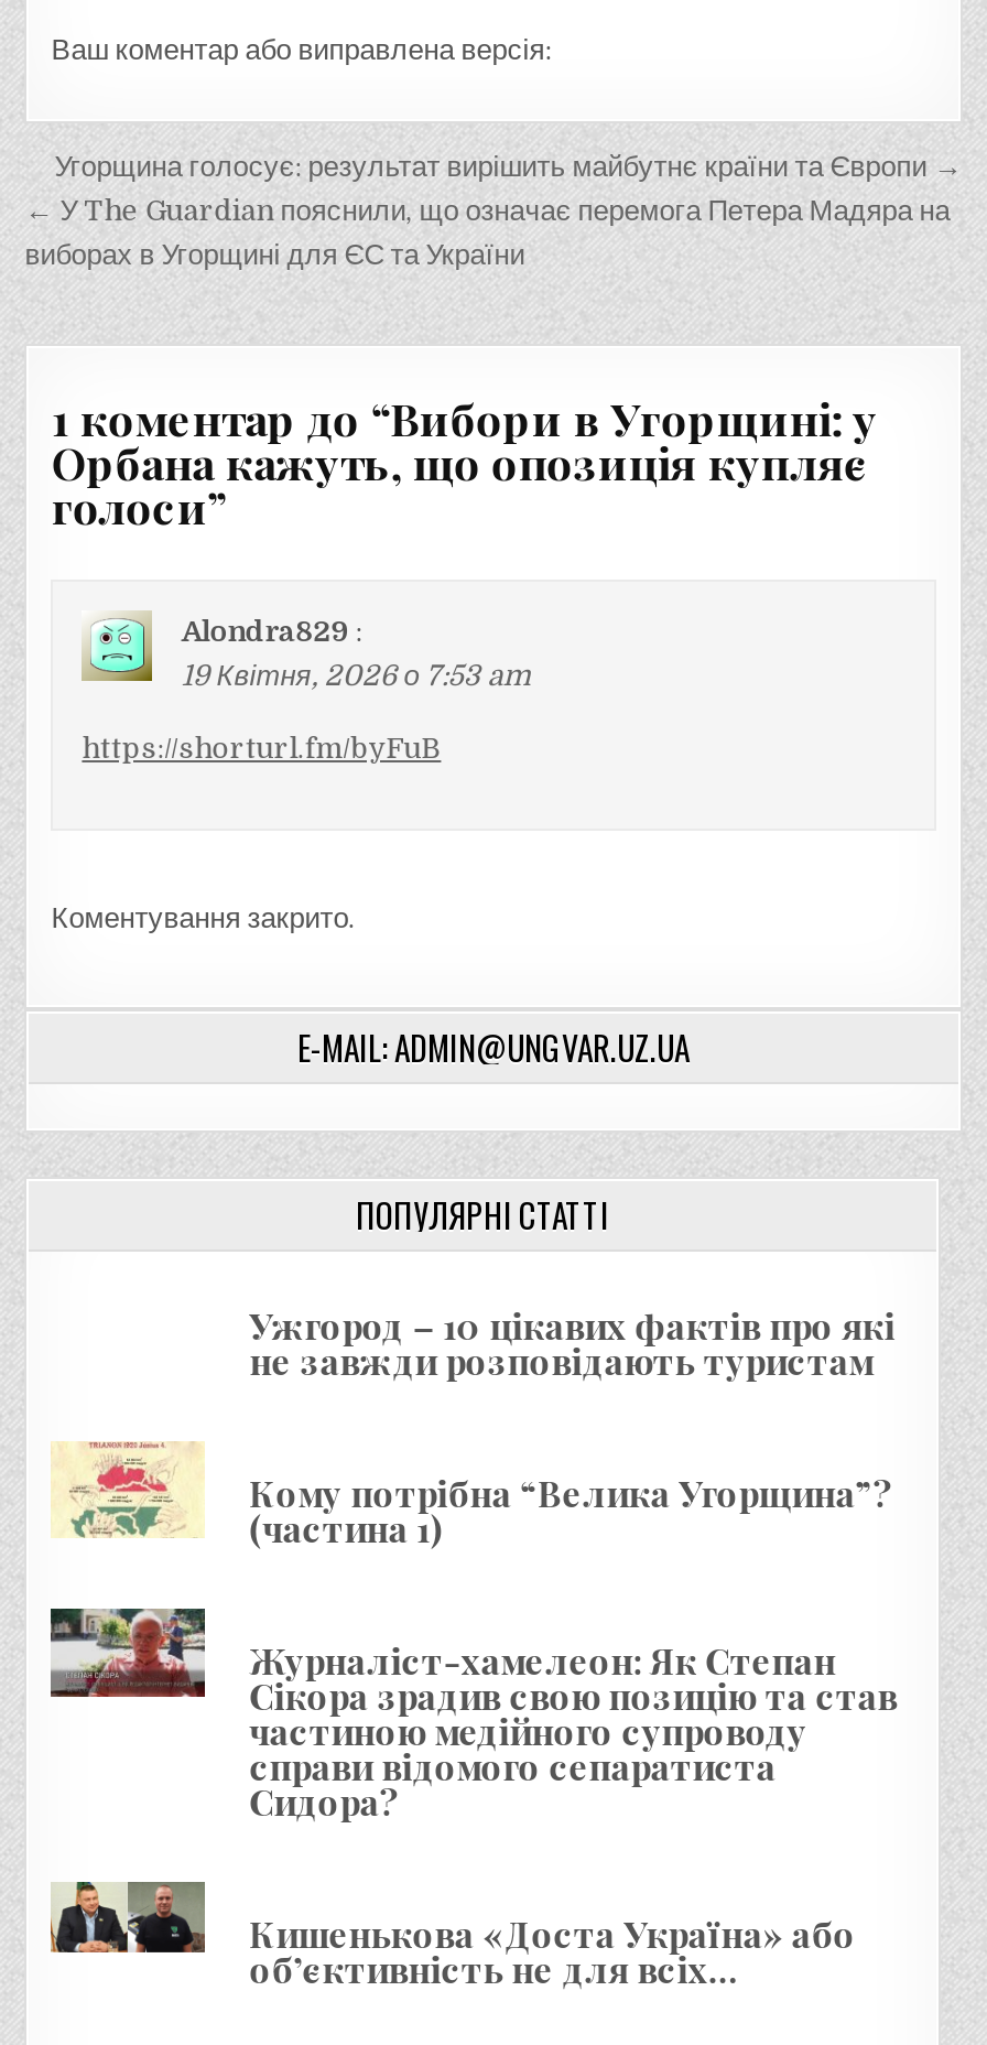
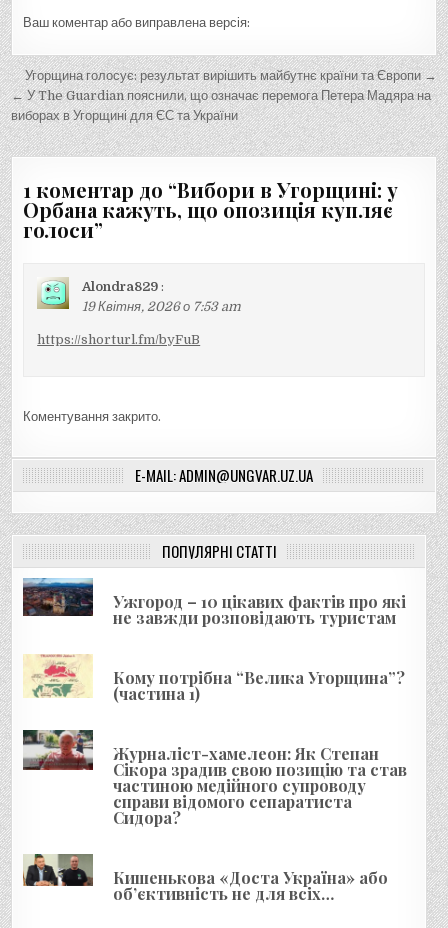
+ [image]
